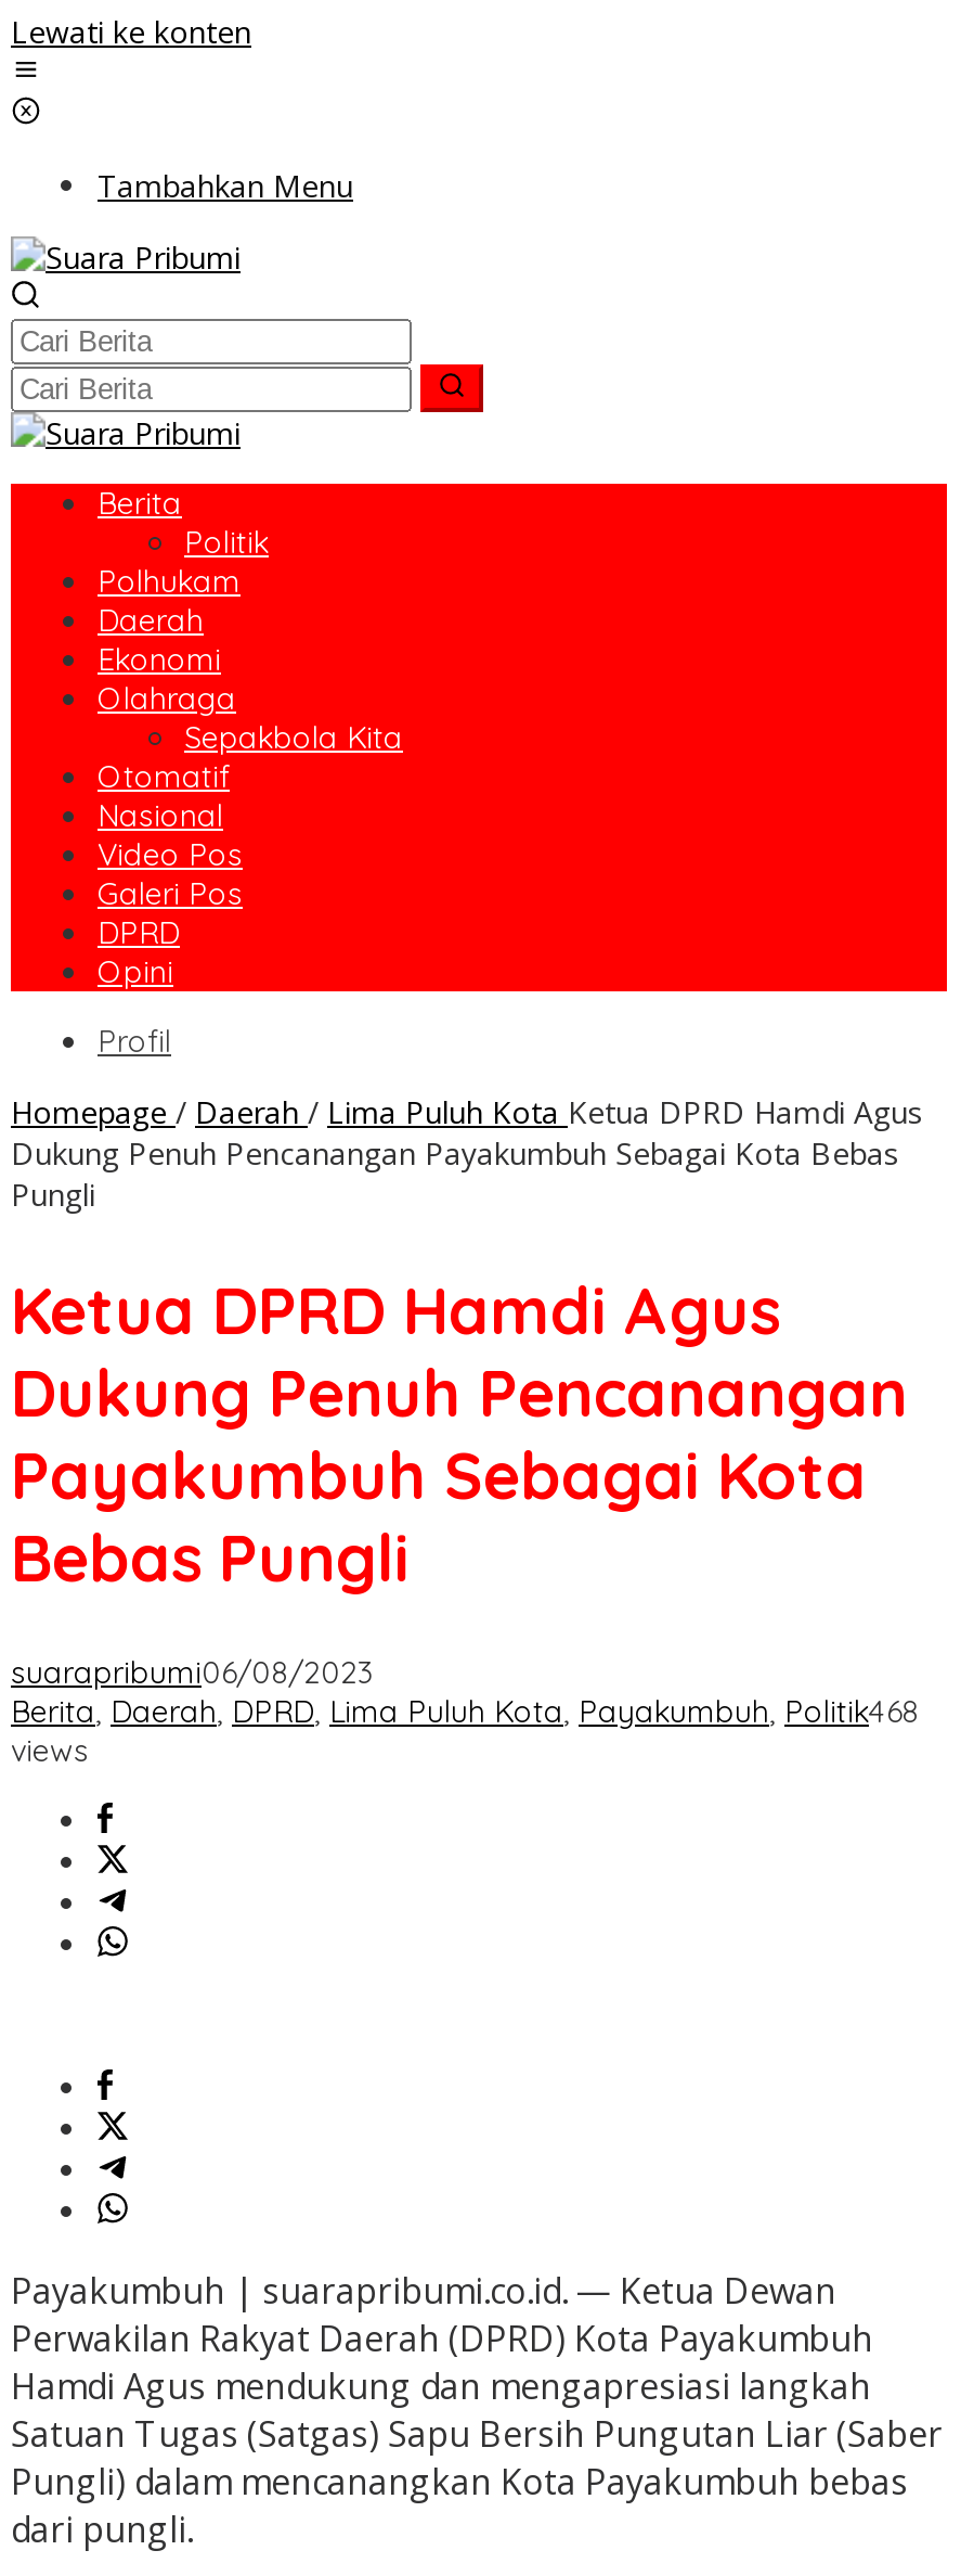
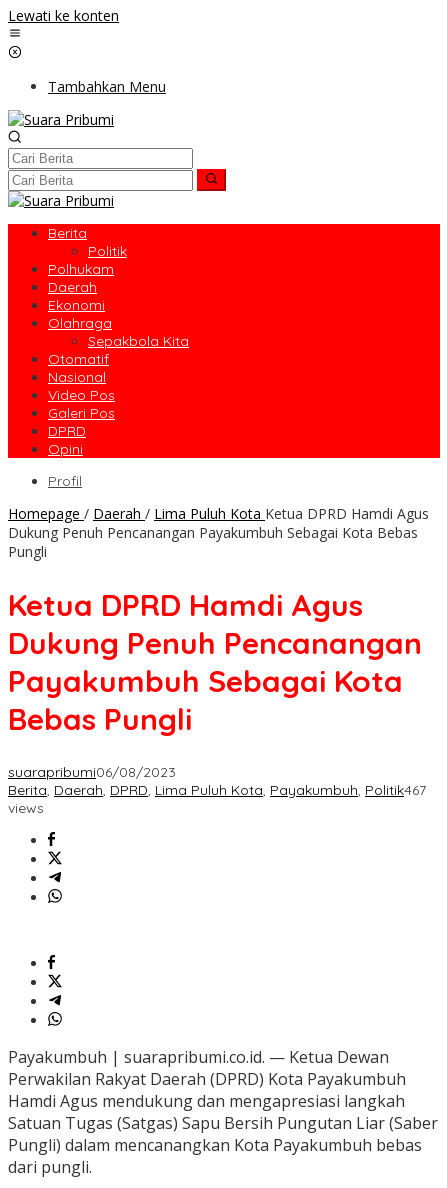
- Berita, Daerah, DPRD, Lima Puluh Kota, Payakumbuh, Politik468
+ Berita, Daerah, DPRD, Lima Puluh Kota, Payakumbuh, Politik467
